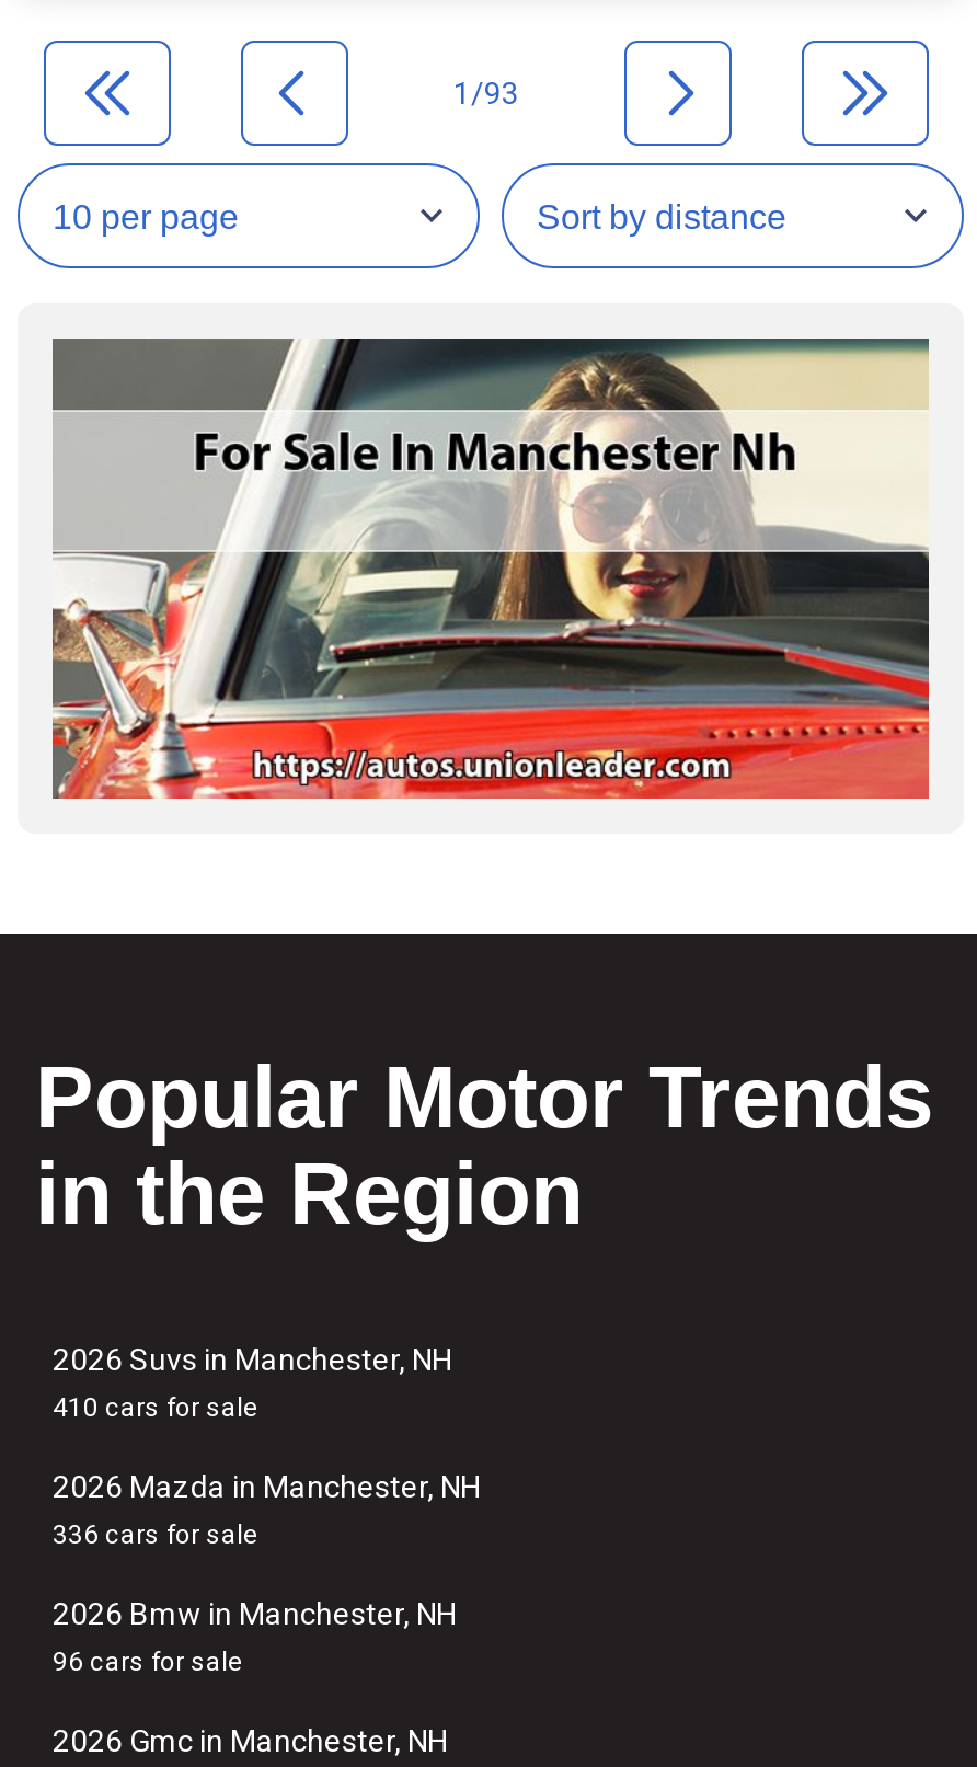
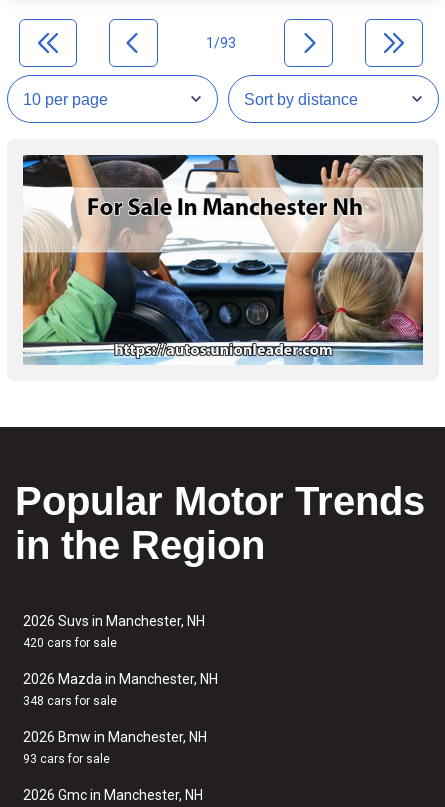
- [image]
+ [image]

- 410 cars for sale
+ 420 cars for sale

- 336 cars for sale
+ 348 cars for sale

- 96 cars for sale
+ 93 cars for sale
